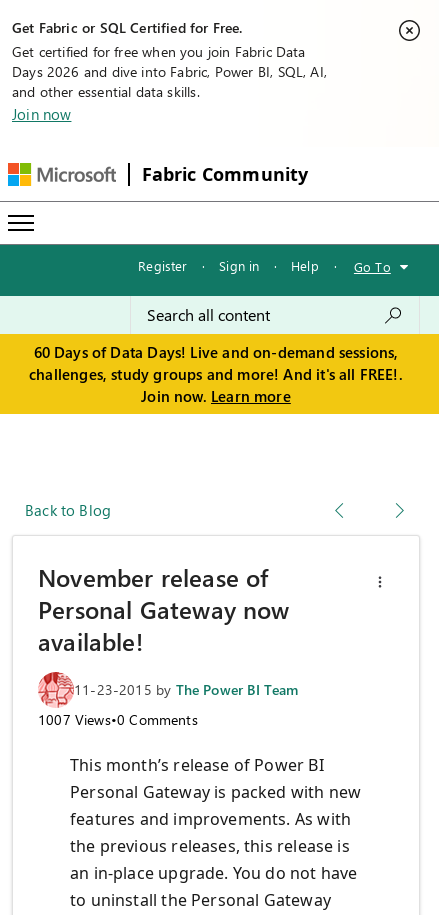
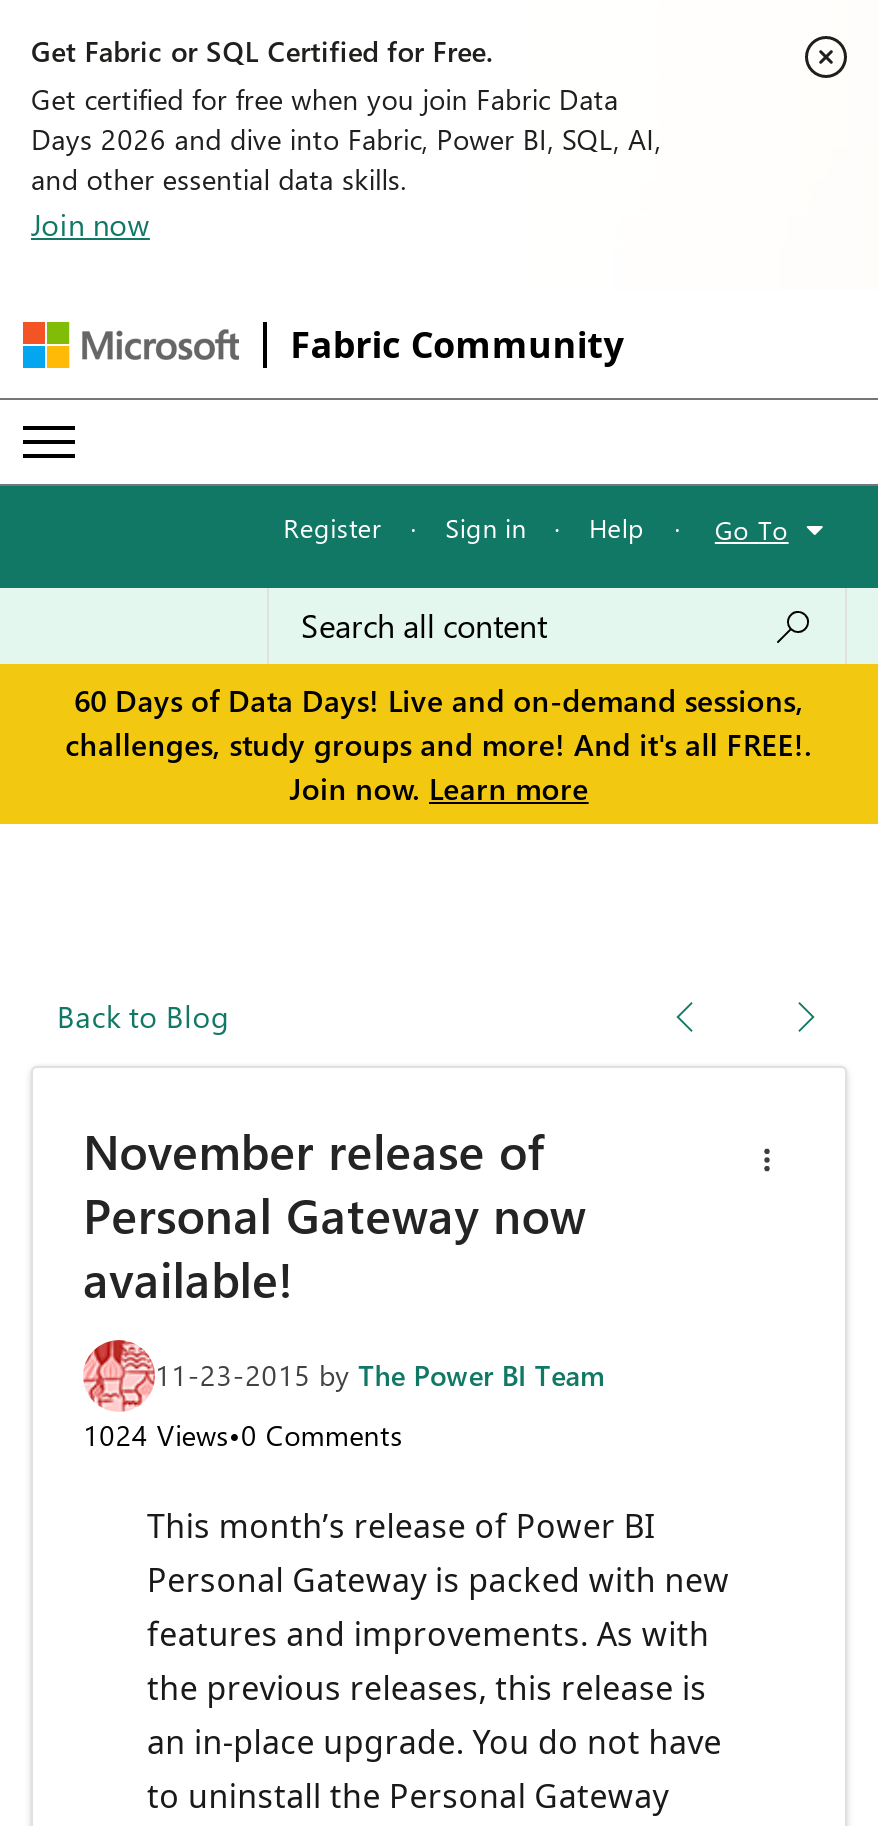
- 1007 Views•0 Comments
+ 1024 Views•0 Comments
